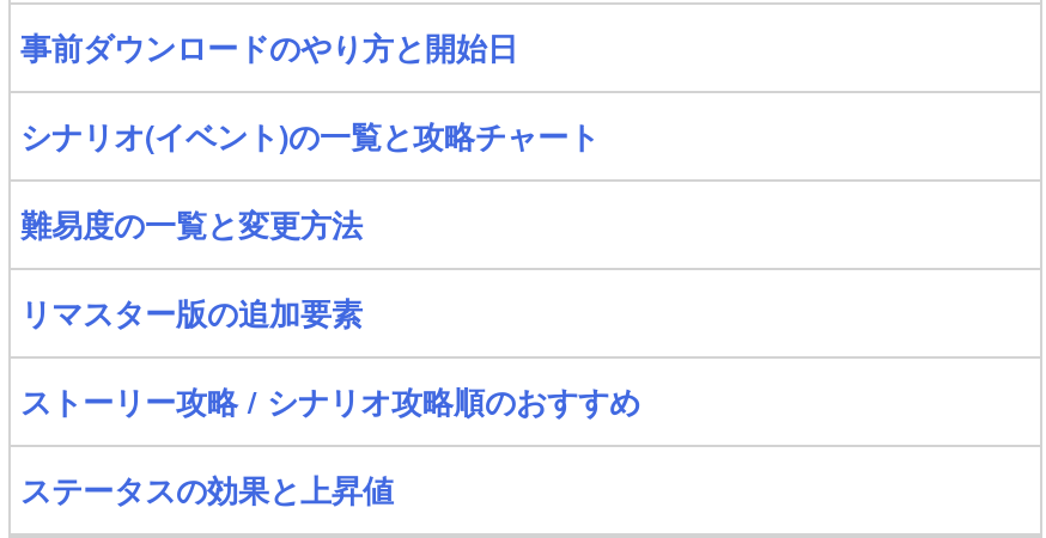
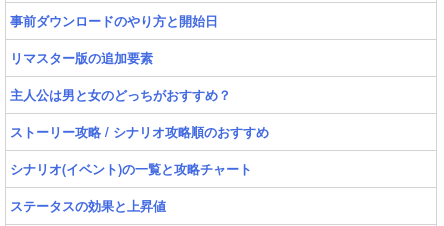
moved down: シナリオ(イベント)の一覧と攻略チャート

- 難易度の一覧と変更方法

moved up: リマスター版の追加要素

+ 主人公は男と女のどっちがおすすめ？

moved up: ストーリー攻略 / シナリオ攻略順のおすすめ
